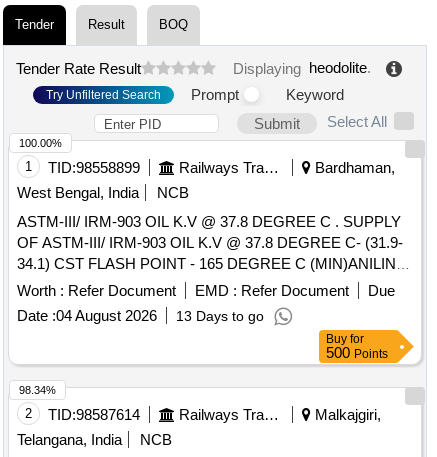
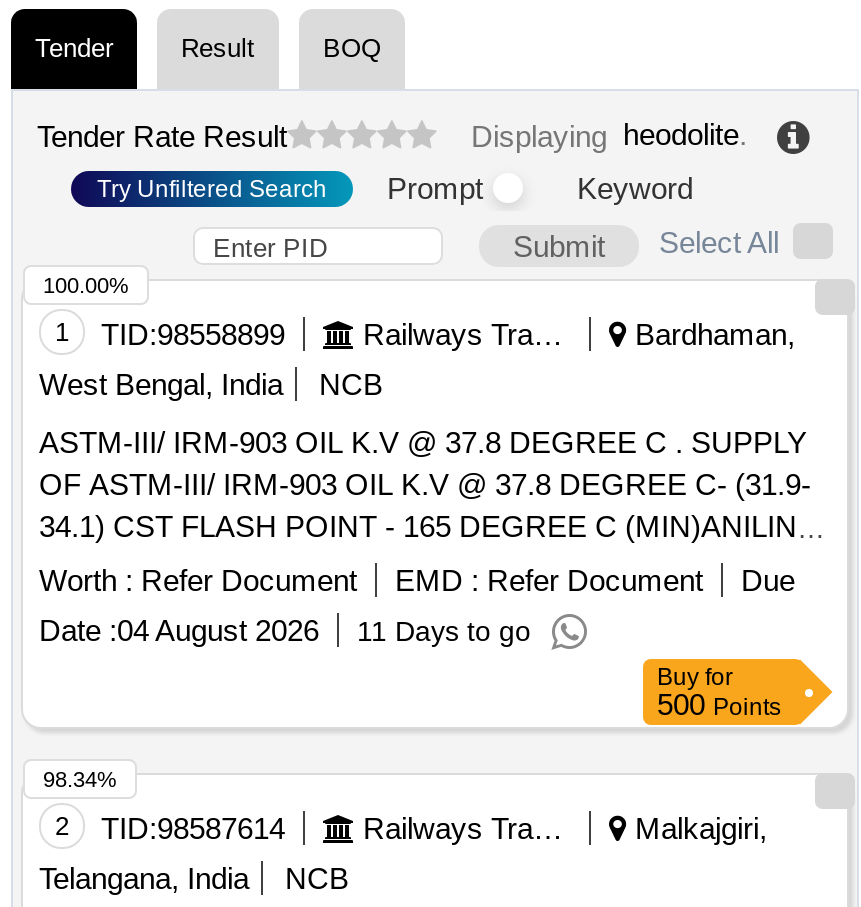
- Date : 04 August 2026 13 Days to go
+ Date : 04 August 2026 11 Days to go
